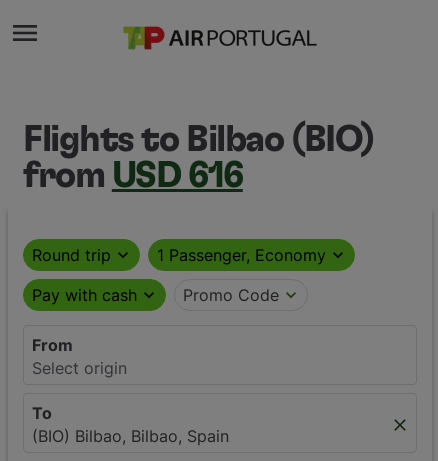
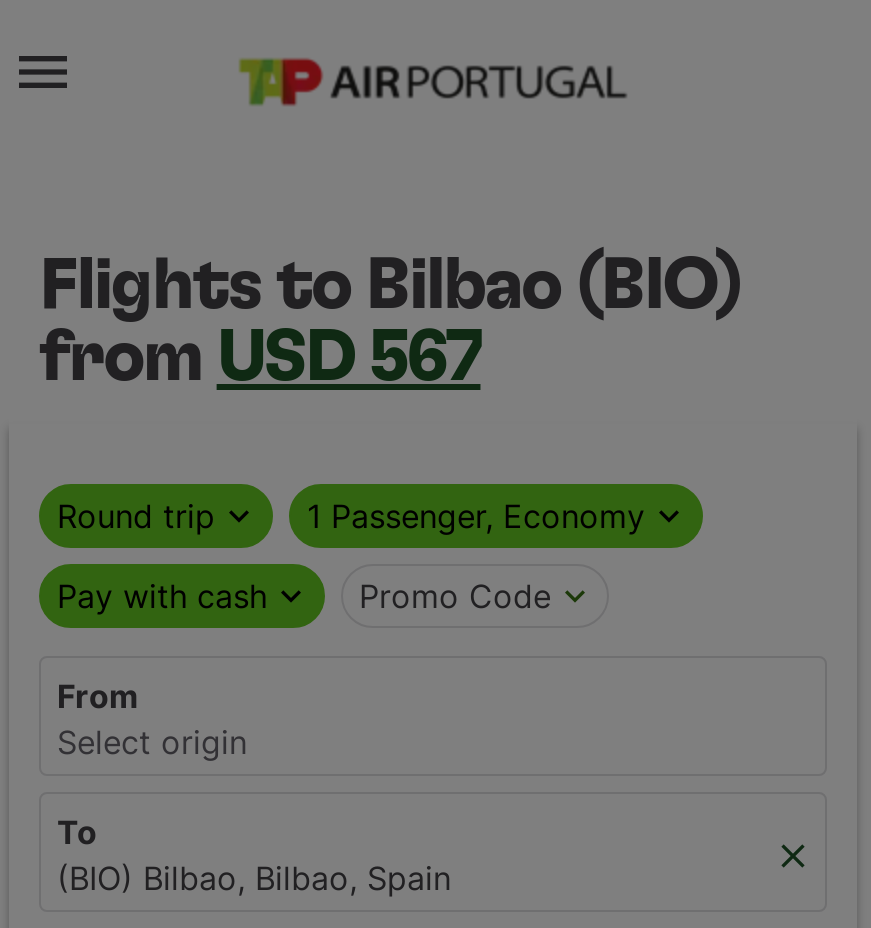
- from USD 616
+ from USD 567
